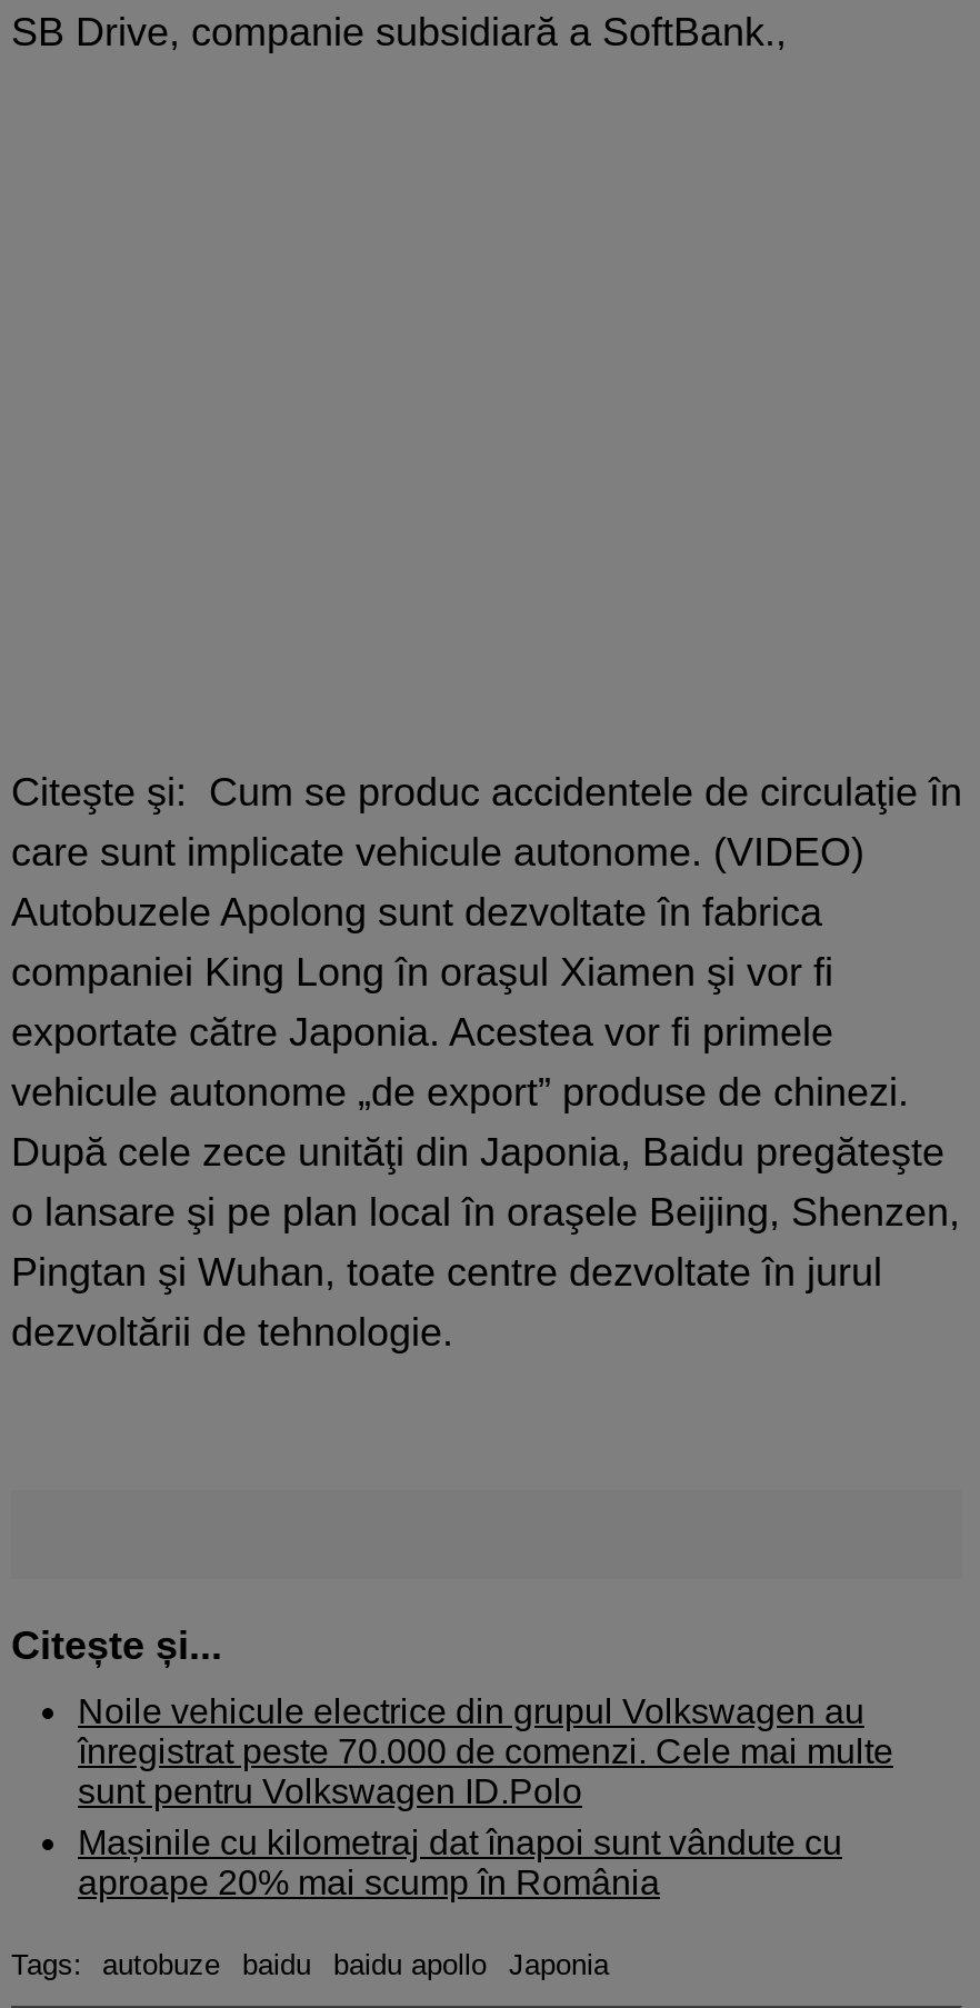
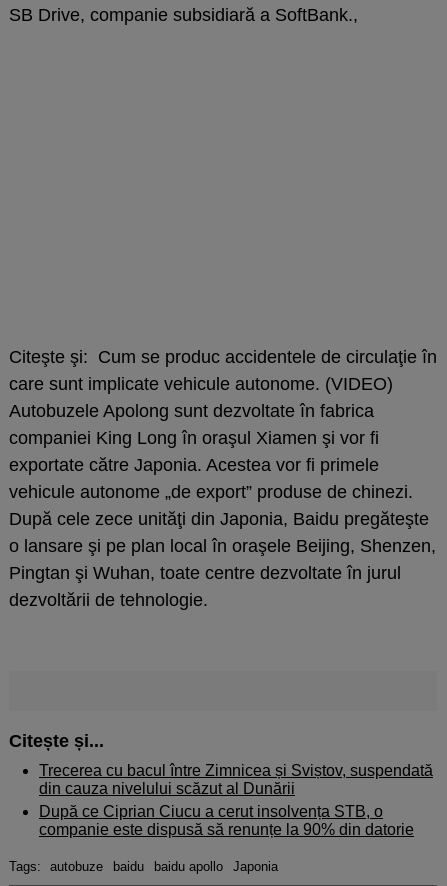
- Noile vehicule electrice din grupul Volkswagen au
- înregistrat peste 70.000 de comenzi. Cele mai multe
- sunt pentru Volkswagen ID.Polo
- Mașinile cu kilometraj dat înapoi sunt vândute cu
- aproape 20% mai scump în România
+ Trecerea cu bacul între Zimnicea și Sviștov, suspendată
+ din cauza nivelului scăzut al Dunării
+ După ce Ciprian Ciucu a cerut insolvența STB, o
+ companie este dispusă să renunțe la 90% din datorie
